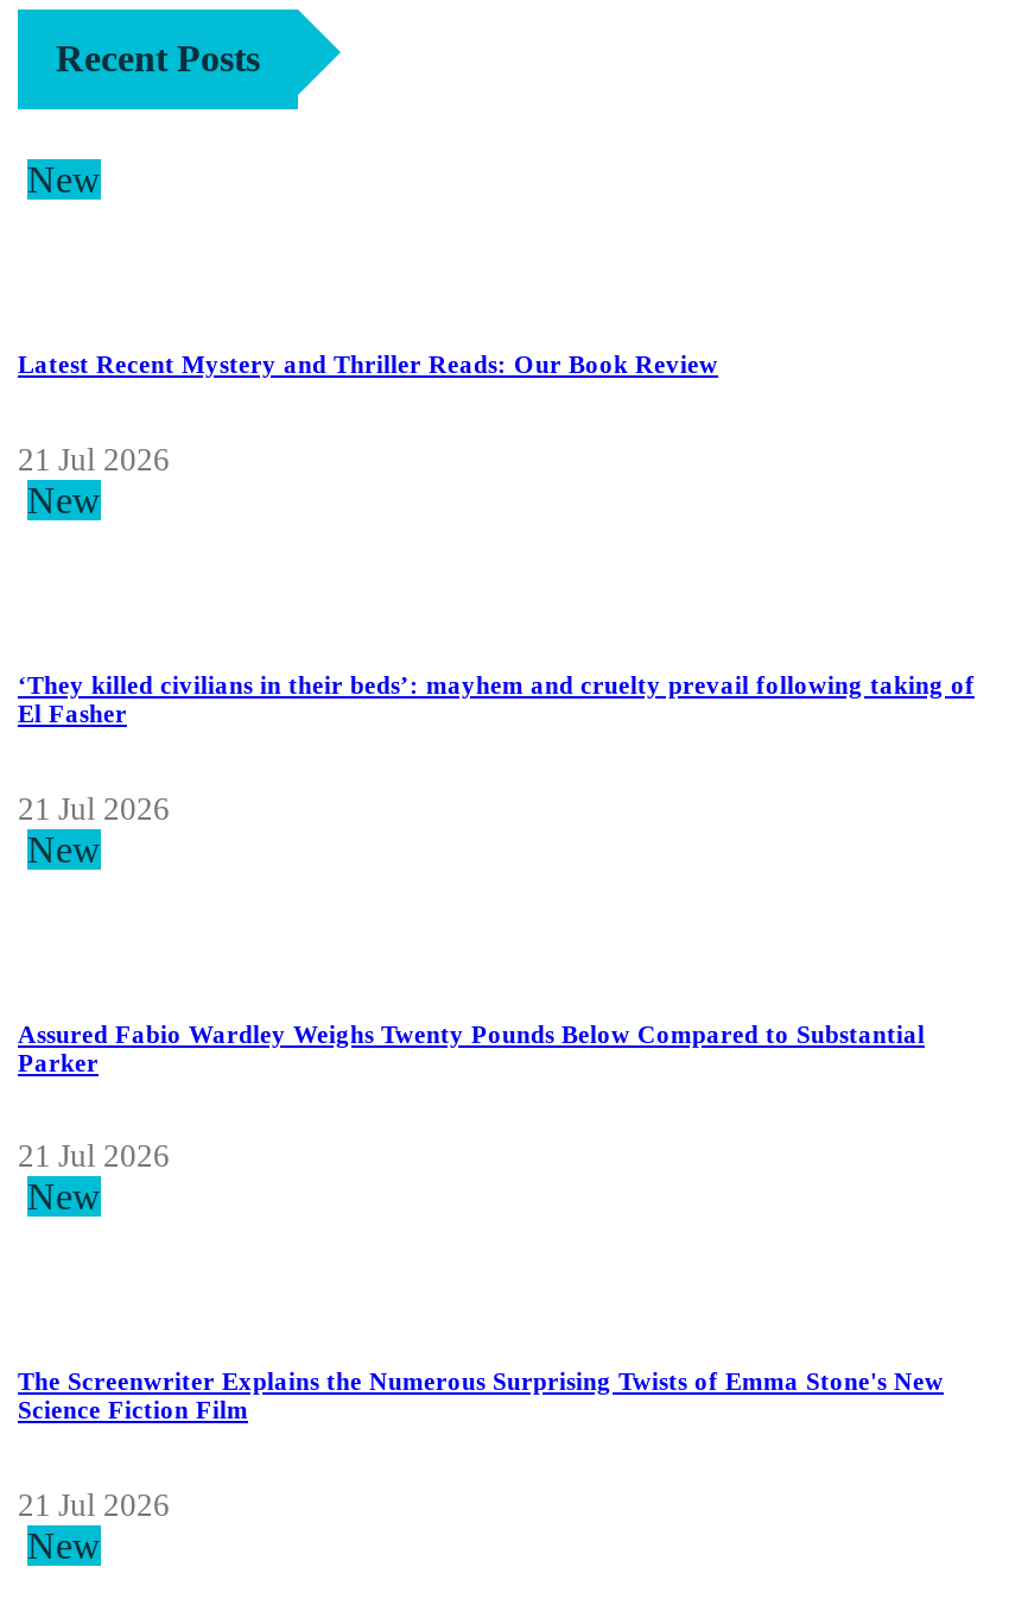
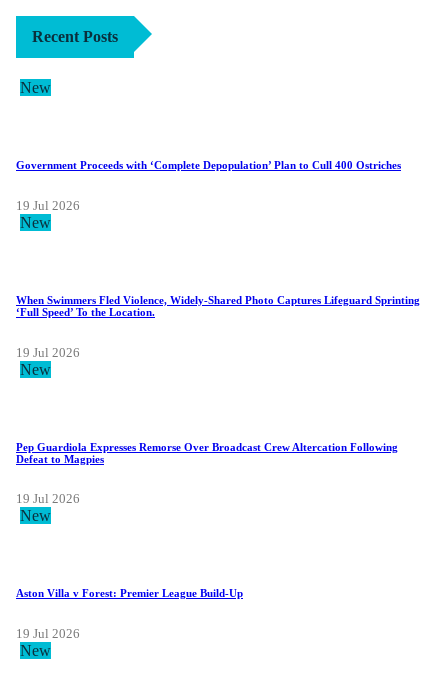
- Latest Recent Mystery and Thriller Reads: Our Book Review
+ Government Proceeds with ‘Complete Depopulation’ Plan to Cull 400 Ostriches

- 21 Jul 2026
+ 19 Jul 2026

- ‘They killed civilians in their beds’: mayhem and cruelty prevail following taking of
- El Fasher
+ When Swimmers Fled Violence, Widely-Shared Photo Captures Lifeguard Sprinting
+ ‘Full Speed’ To the Location.

- 21 Jul 2026
+ 19 Jul 2026

- Assured Fabio Wardley Weighs Twenty Pounds Below Compared to Substantial
- Parker
+ Pep Guardiola Expresses Remorse Over Broadcast Crew Altercation Following
+ Defeat to Magpies

- 21 Jul 2026
+ 19 Jul 2026

- The Screenwriter Explains the Numerous Surprising Twists of Emma Stone's New
- Science Fiction Film
+ Aston Villa v Forest: Premier League Build-Up

- 21 Jul 2026
+ 19 Jul 2026
